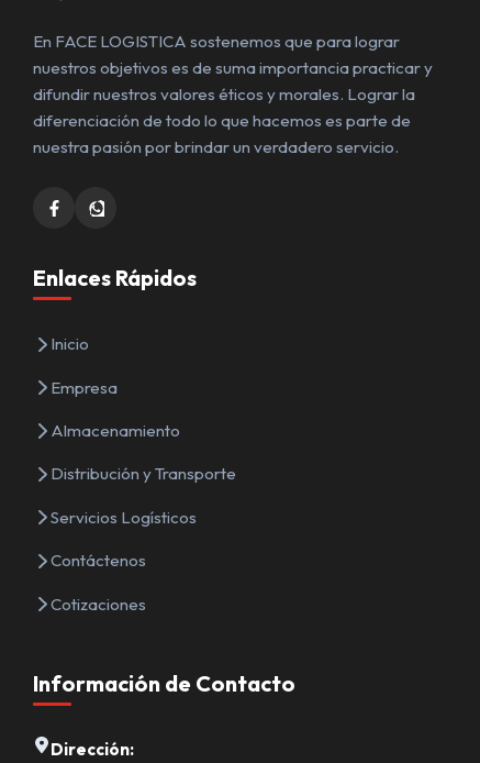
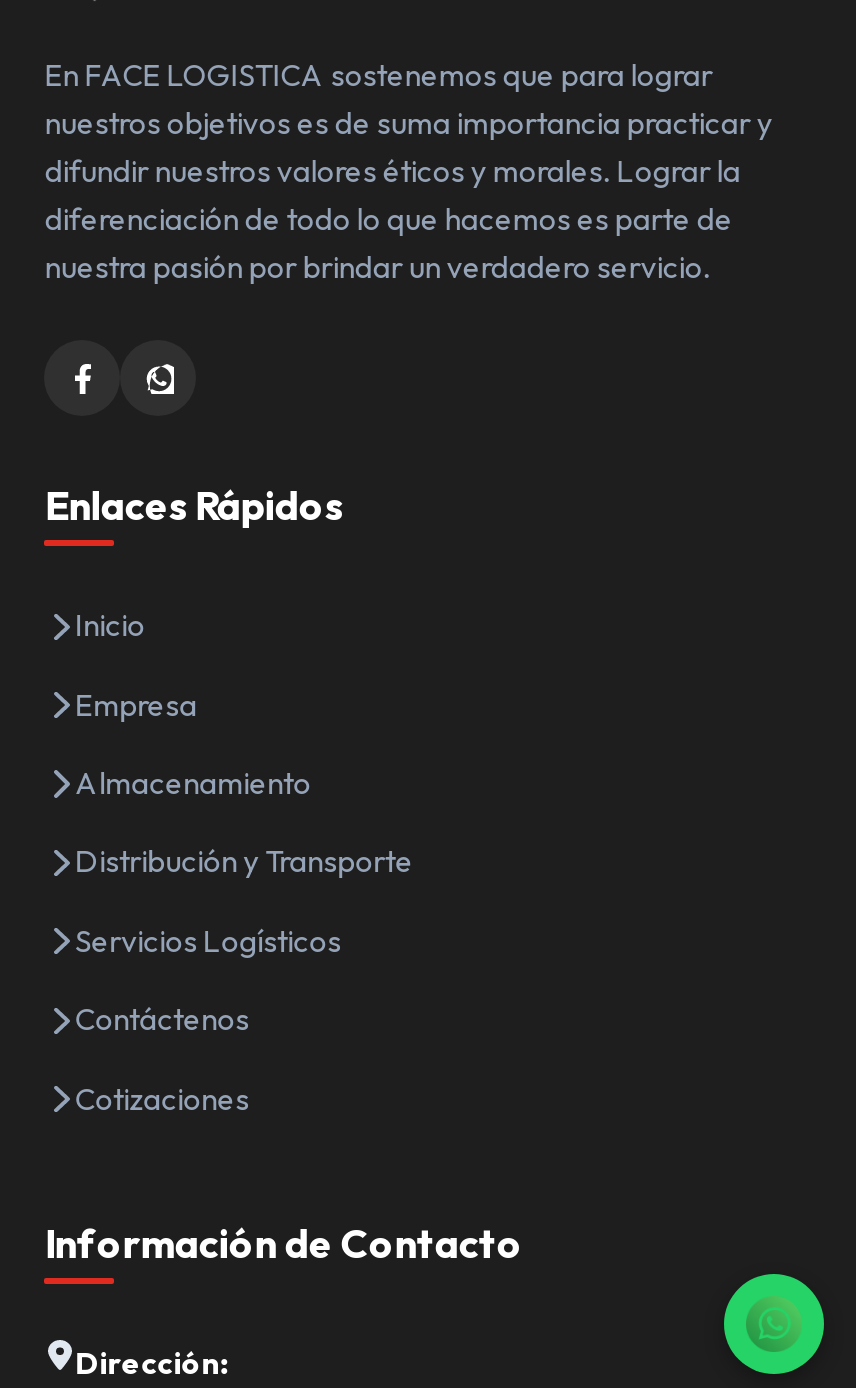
+ [image]
